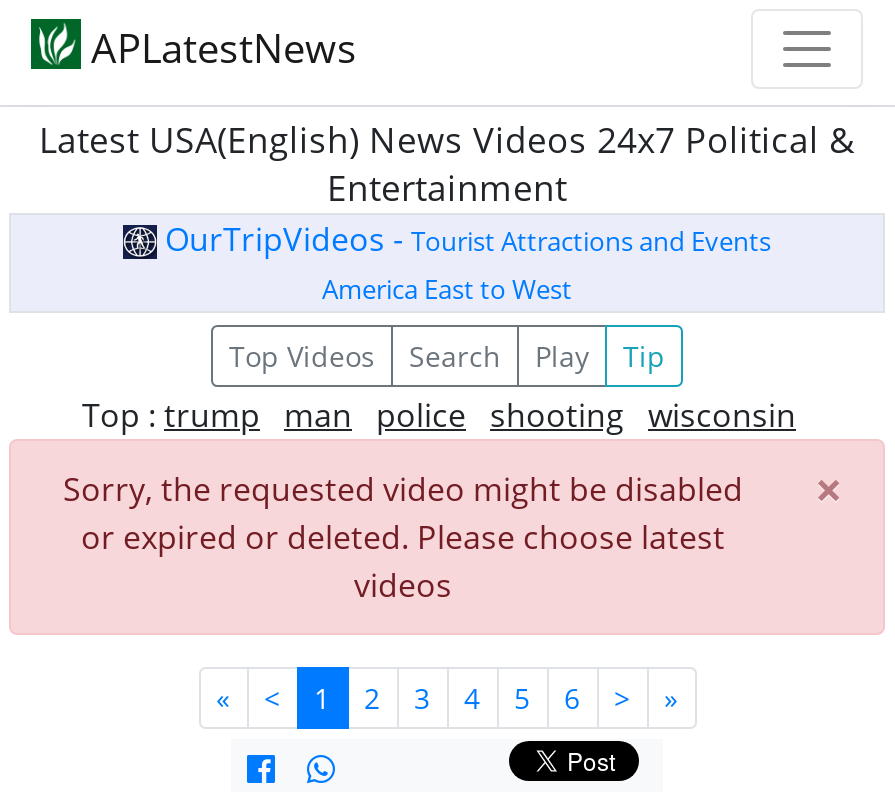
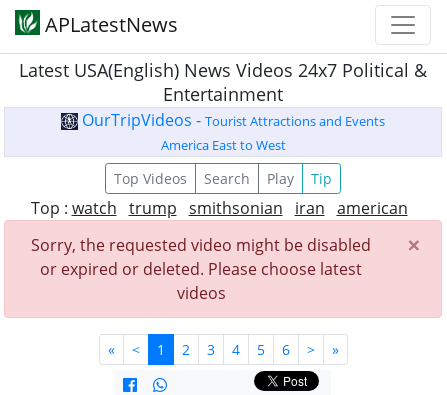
- Top : trump man police shooting wisconsin
+ Top : watch trump smithsonian iran american
